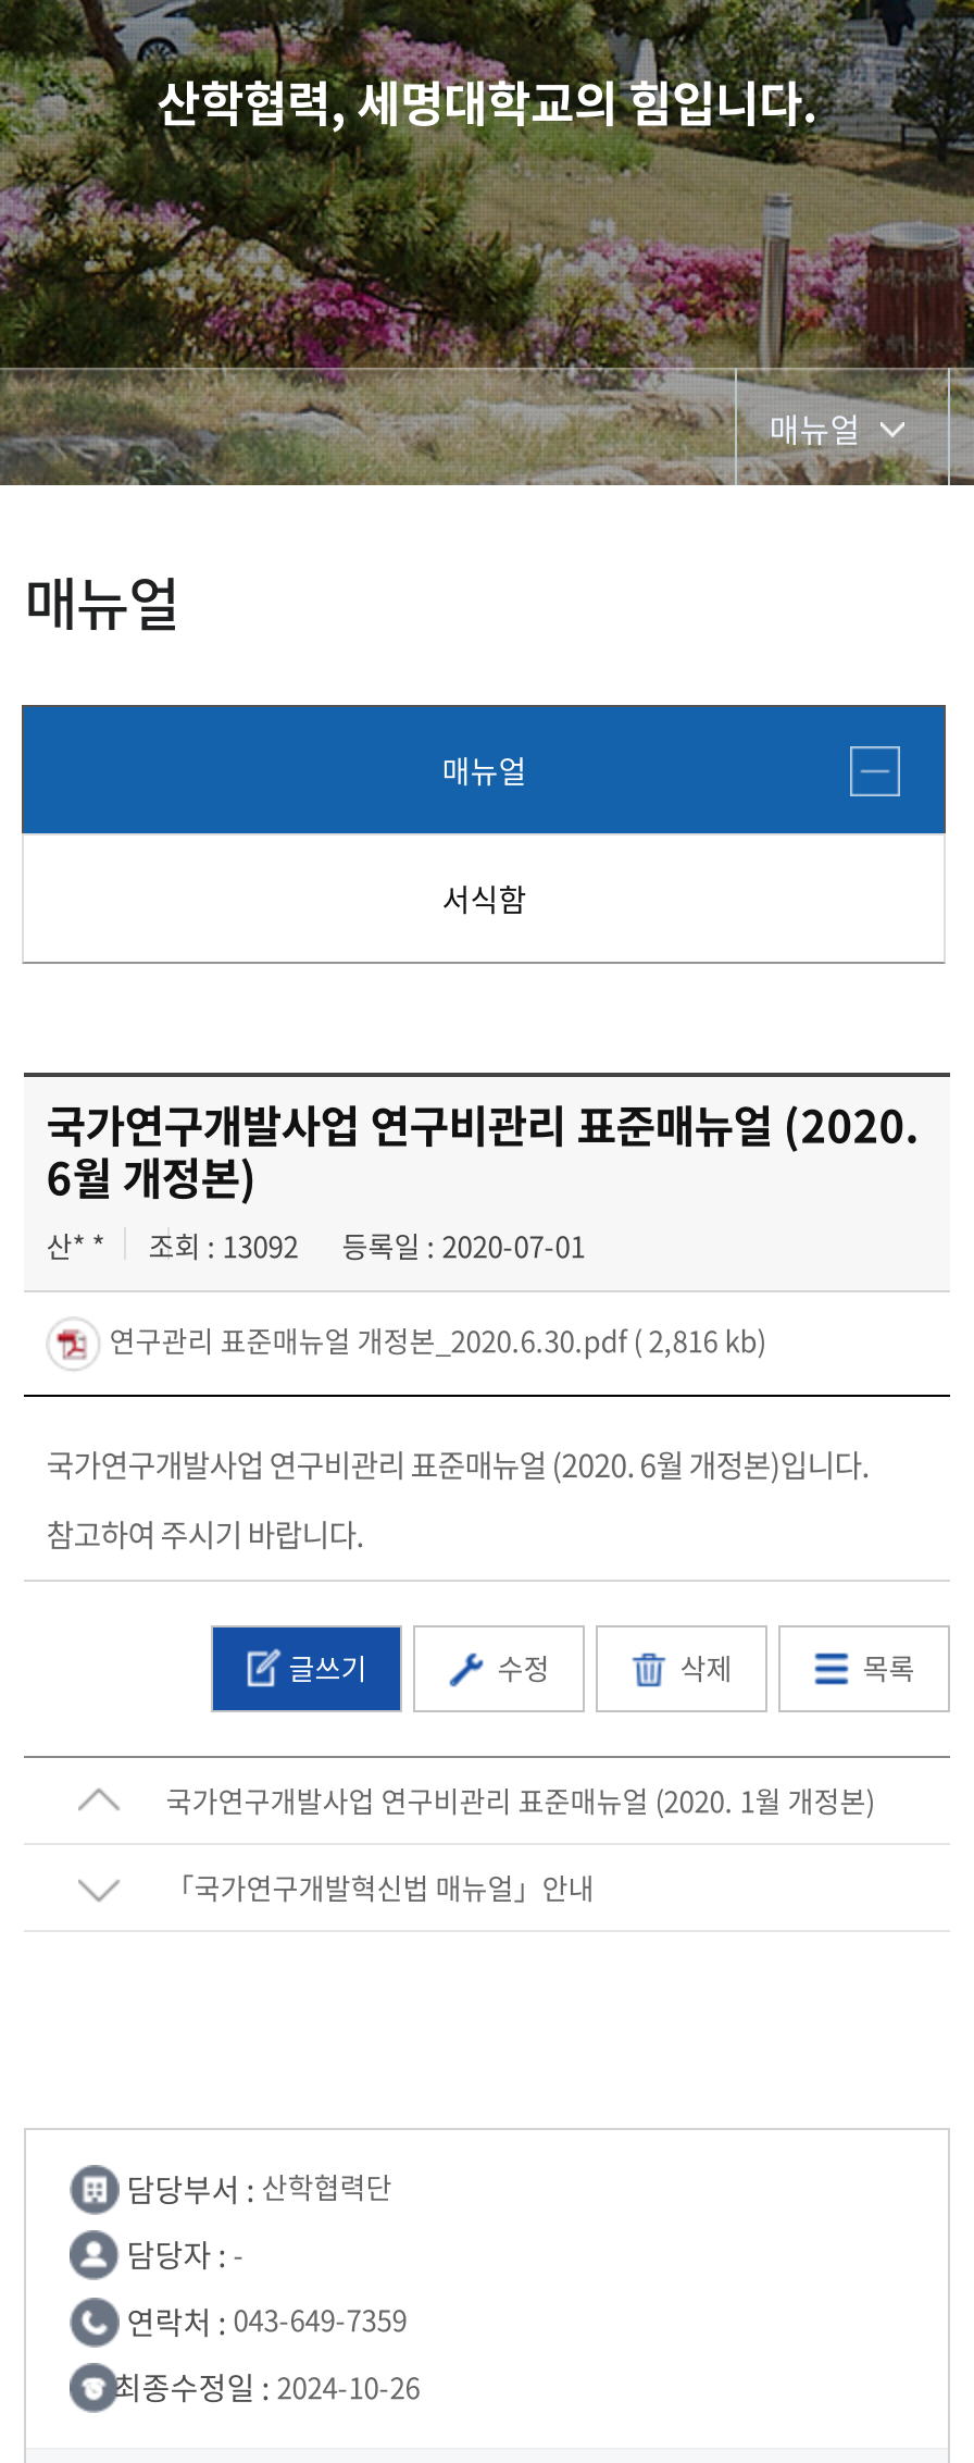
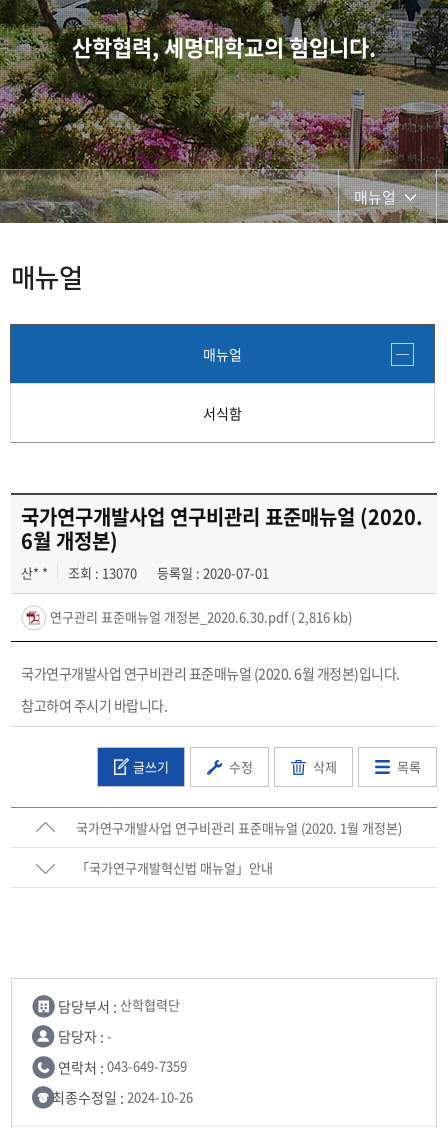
- 산* * 조회 : 13092 등록일 : 2020-07-01
+ 산* * 조회 : 13070 등록일 : 2020-07-01
